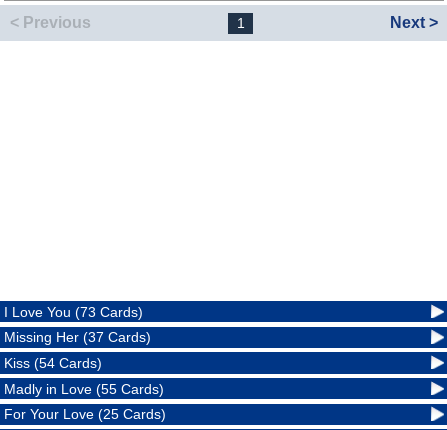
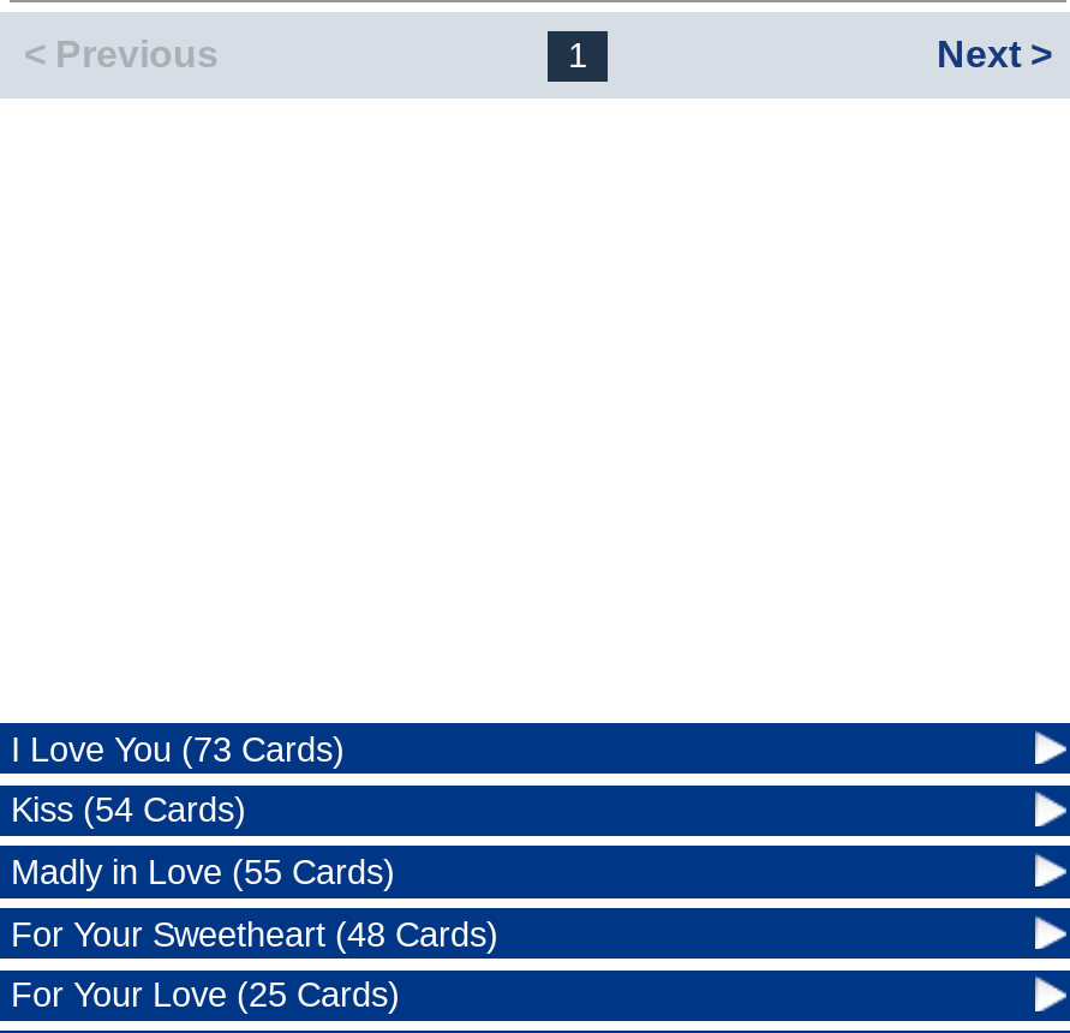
- Missing Her (37 Cards)

moved up: Kiss (54 Cards) | Madly in Love (55 Cards)

+ For Your Sweetheart (48 Cards)
